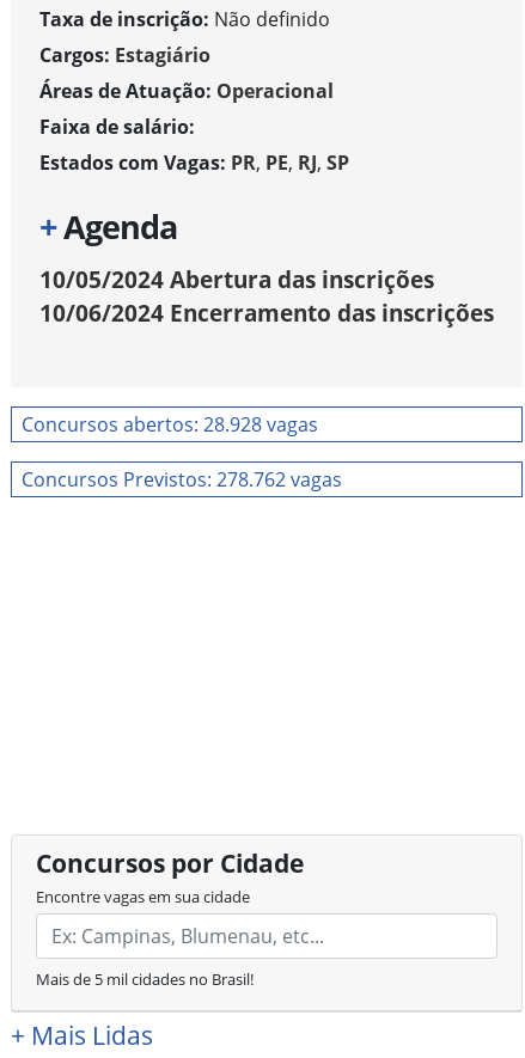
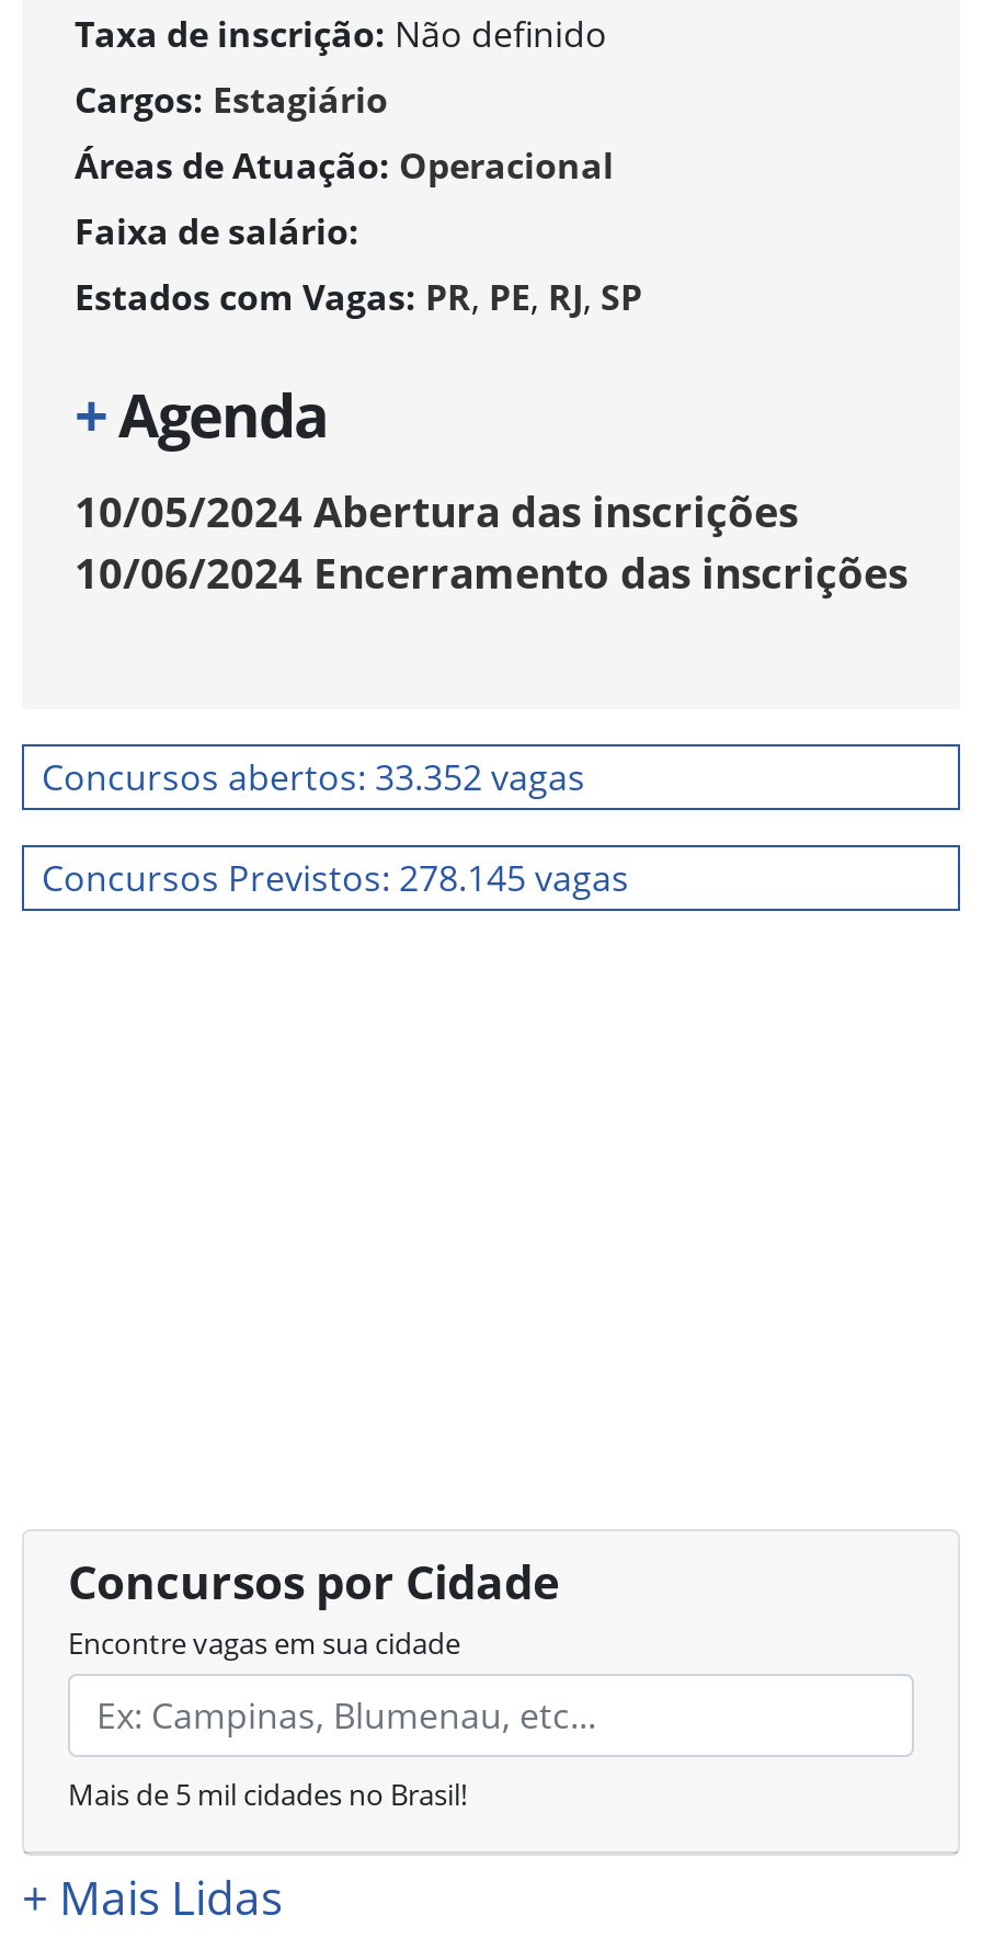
- Concursos abertos: 28.928 vagas
+ Concursos abertos: 33.352 vagas

- Concursos Previstos: 278.762 vagas
+ Concursos Previstos: 278.145 vagas
